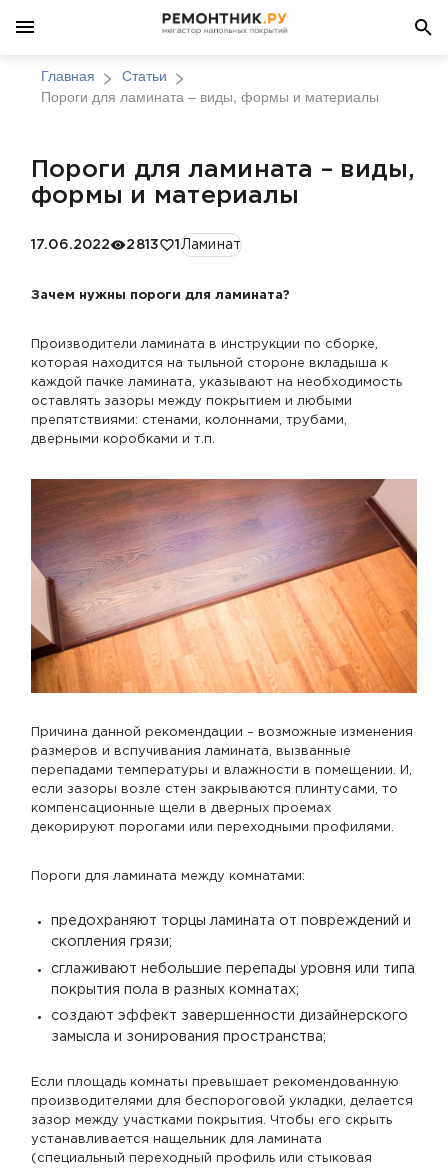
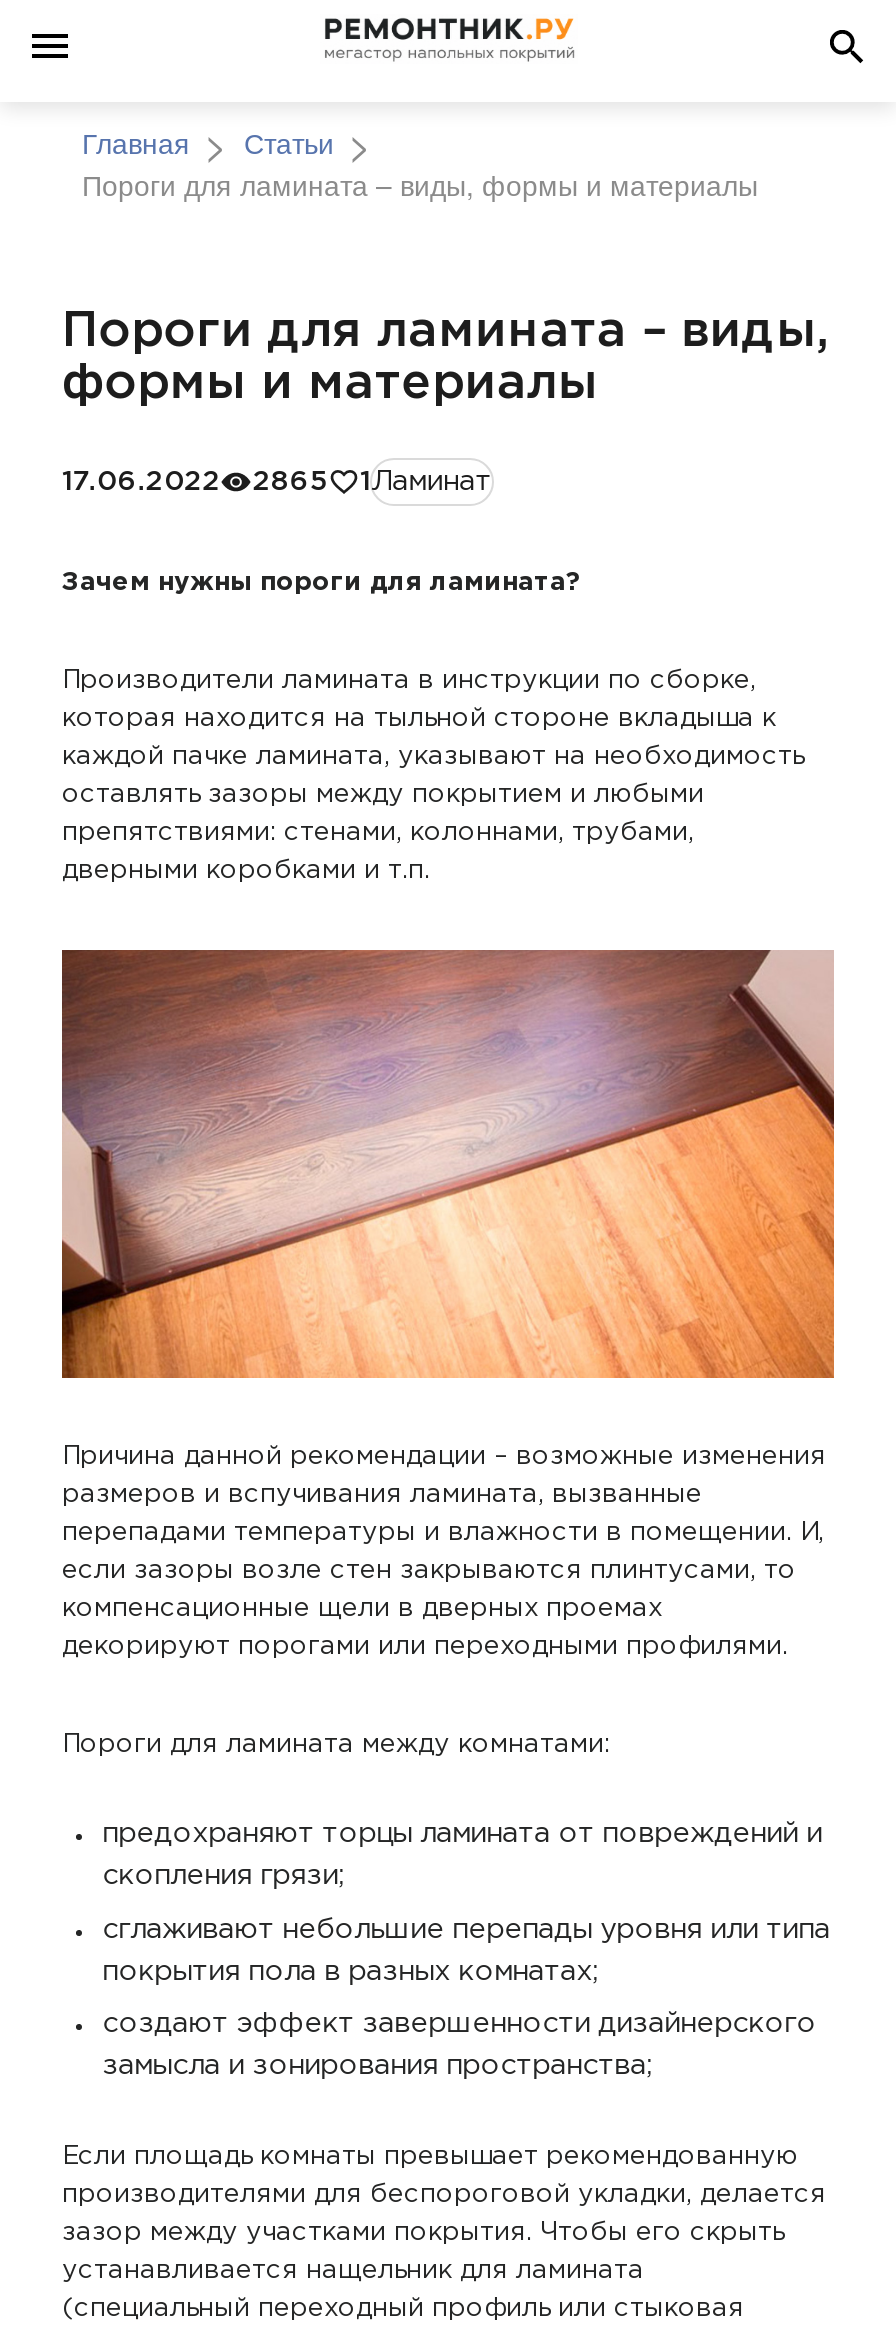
- 2813
+ 2865
